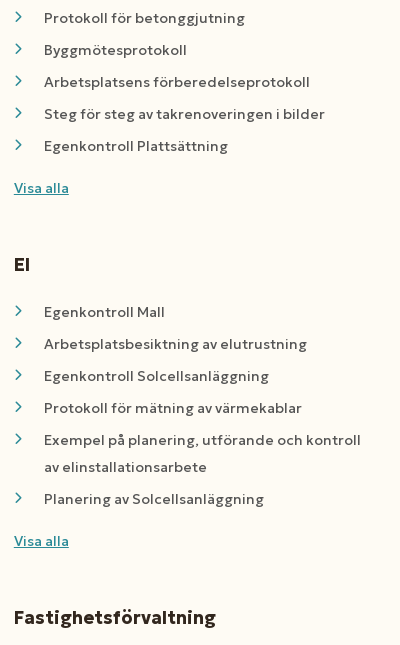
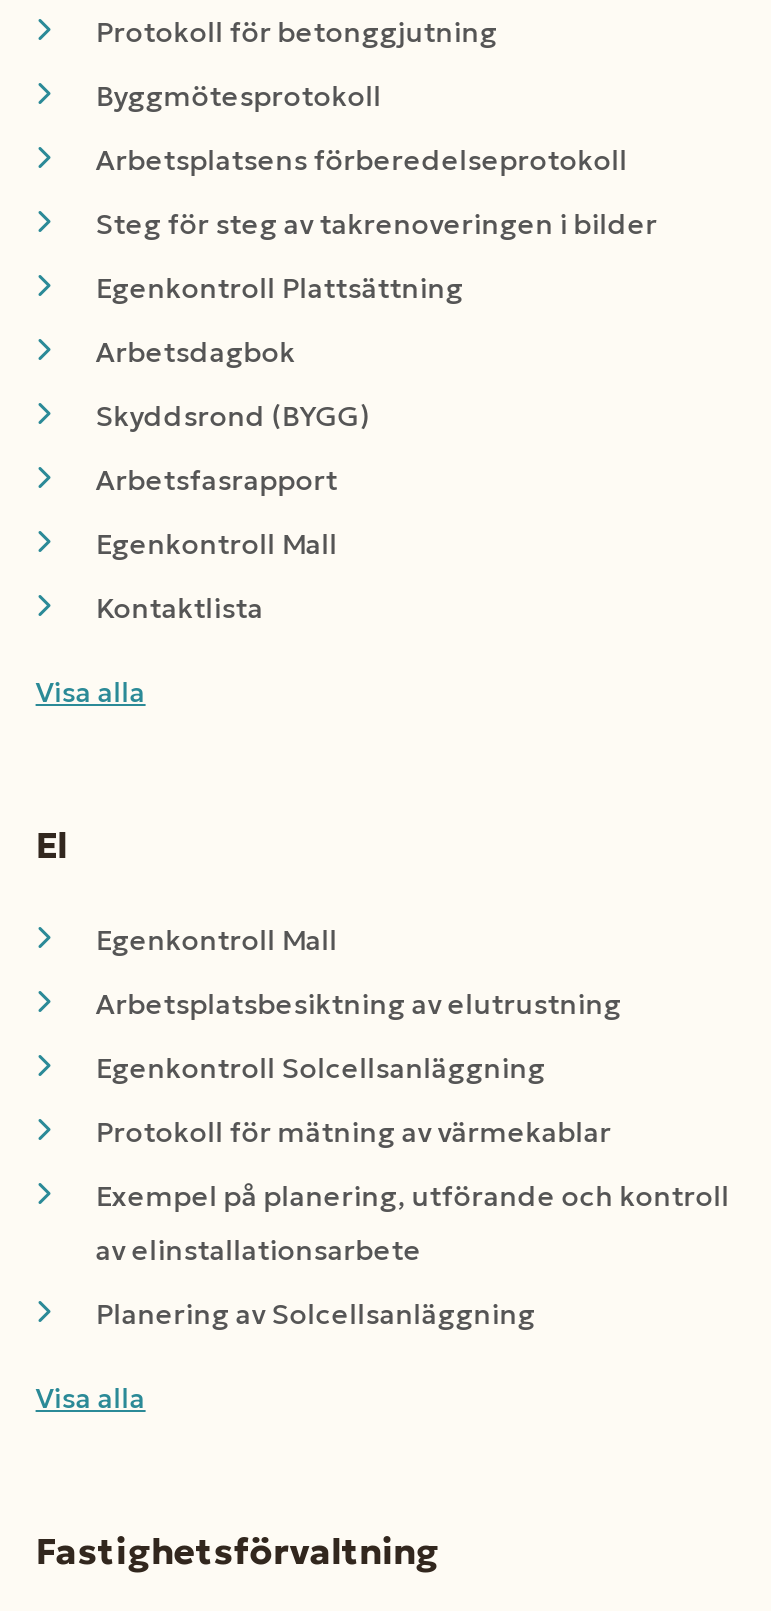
+ Arbetsdagbok
+ Skyddsrond (BYGG)
+ Arbetsfasrapport
+ Egenkontroll Mall
+ Kontaktlista
